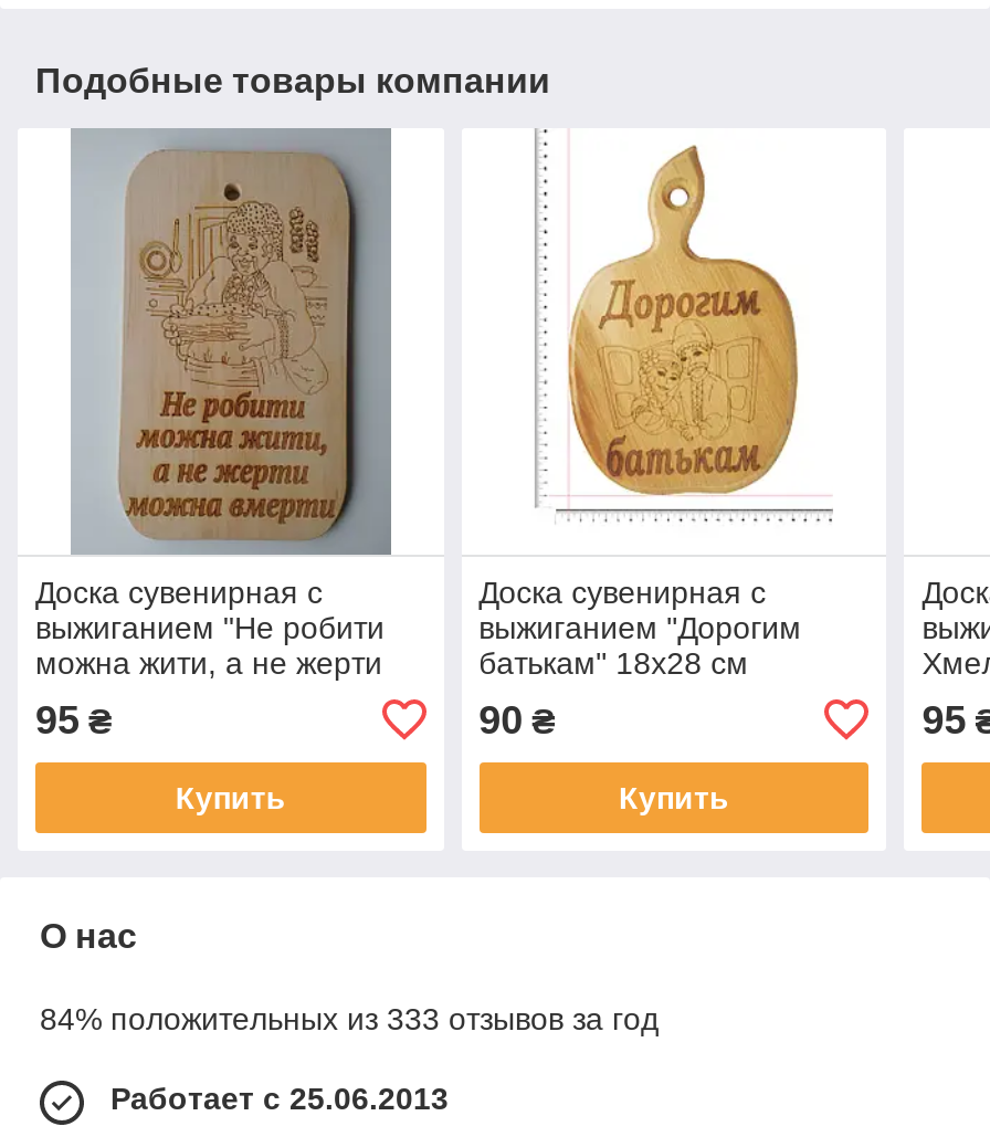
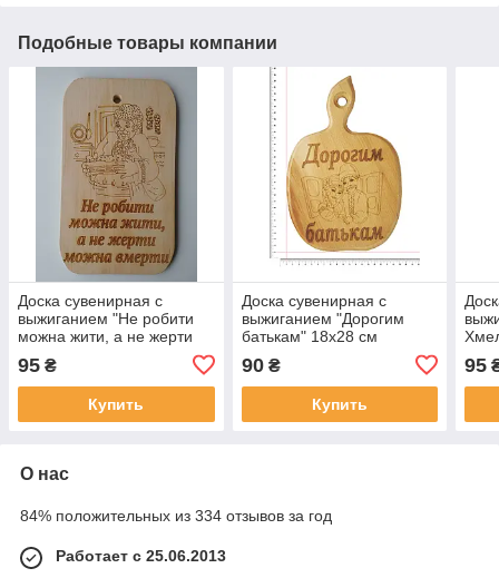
- 84% положительных из 333 отзывов за год
+ 84% положительных из 334 отзывов за год
